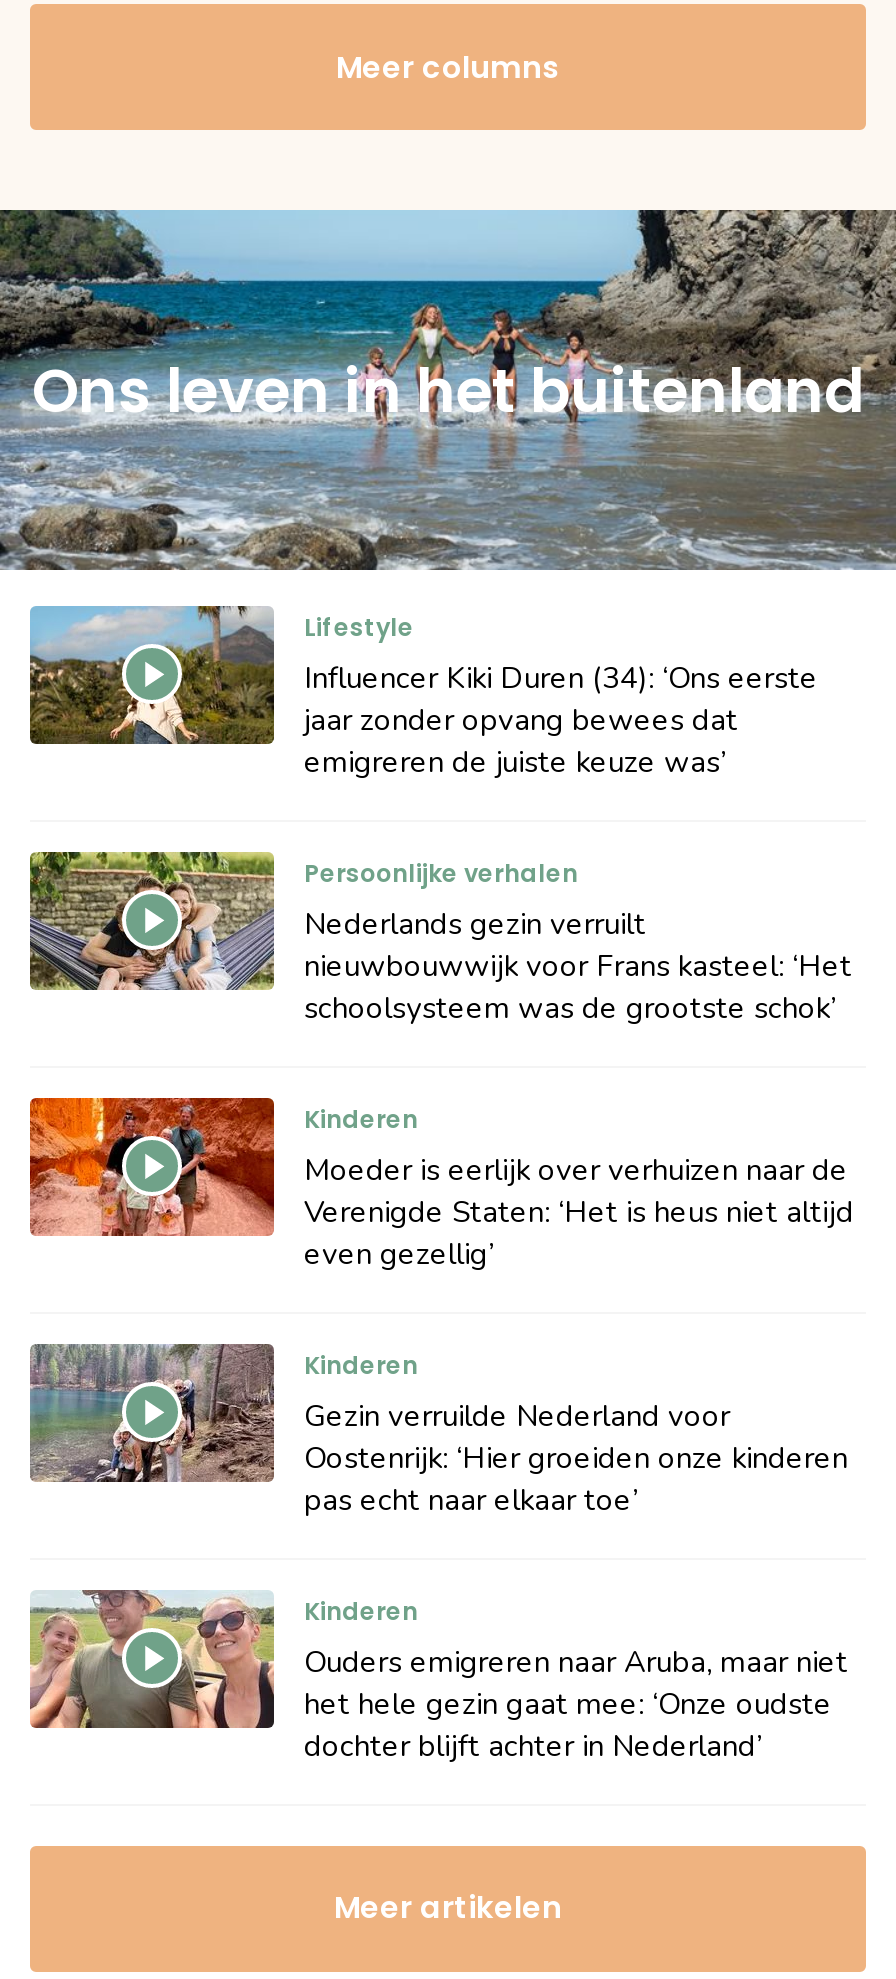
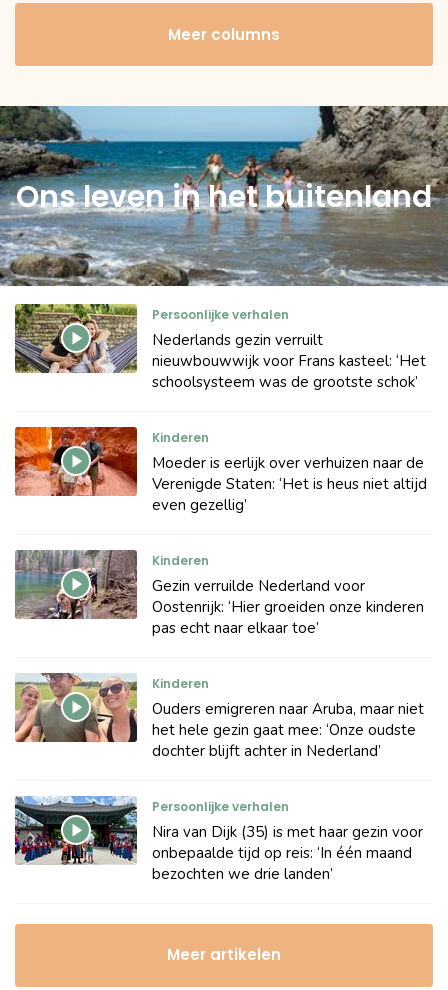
- [image]
- Lifestyle
- Influencer Kiki Duren (34): ‘Ons eerste
- jaar zonder opvang bewees dat
- emigreren de juiste keuze was’

moved up: [image] | Persoonlijke verhalen | Nederlands gezin verruilt | ... | het hele gezin gaat mee: ‘Onze oudste | dochter blijft achter in Nederland’

+ [image]
+ Persoonlijke verhalen
+ Nira van Dijk (35) is met haar gezin voor
+ onbepaalde tijd op reis: ‘In één maand
+ bezochten we drie landen’
